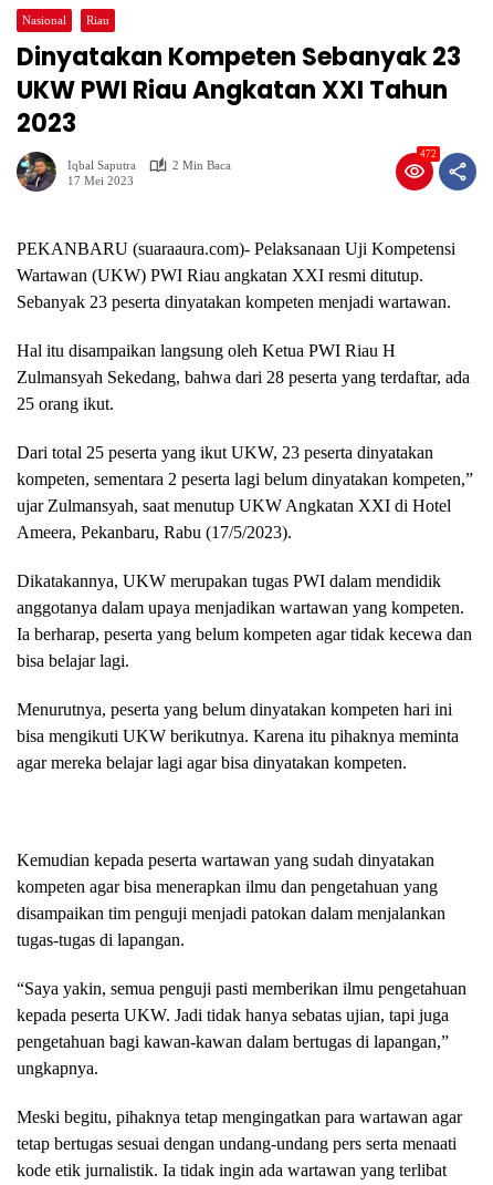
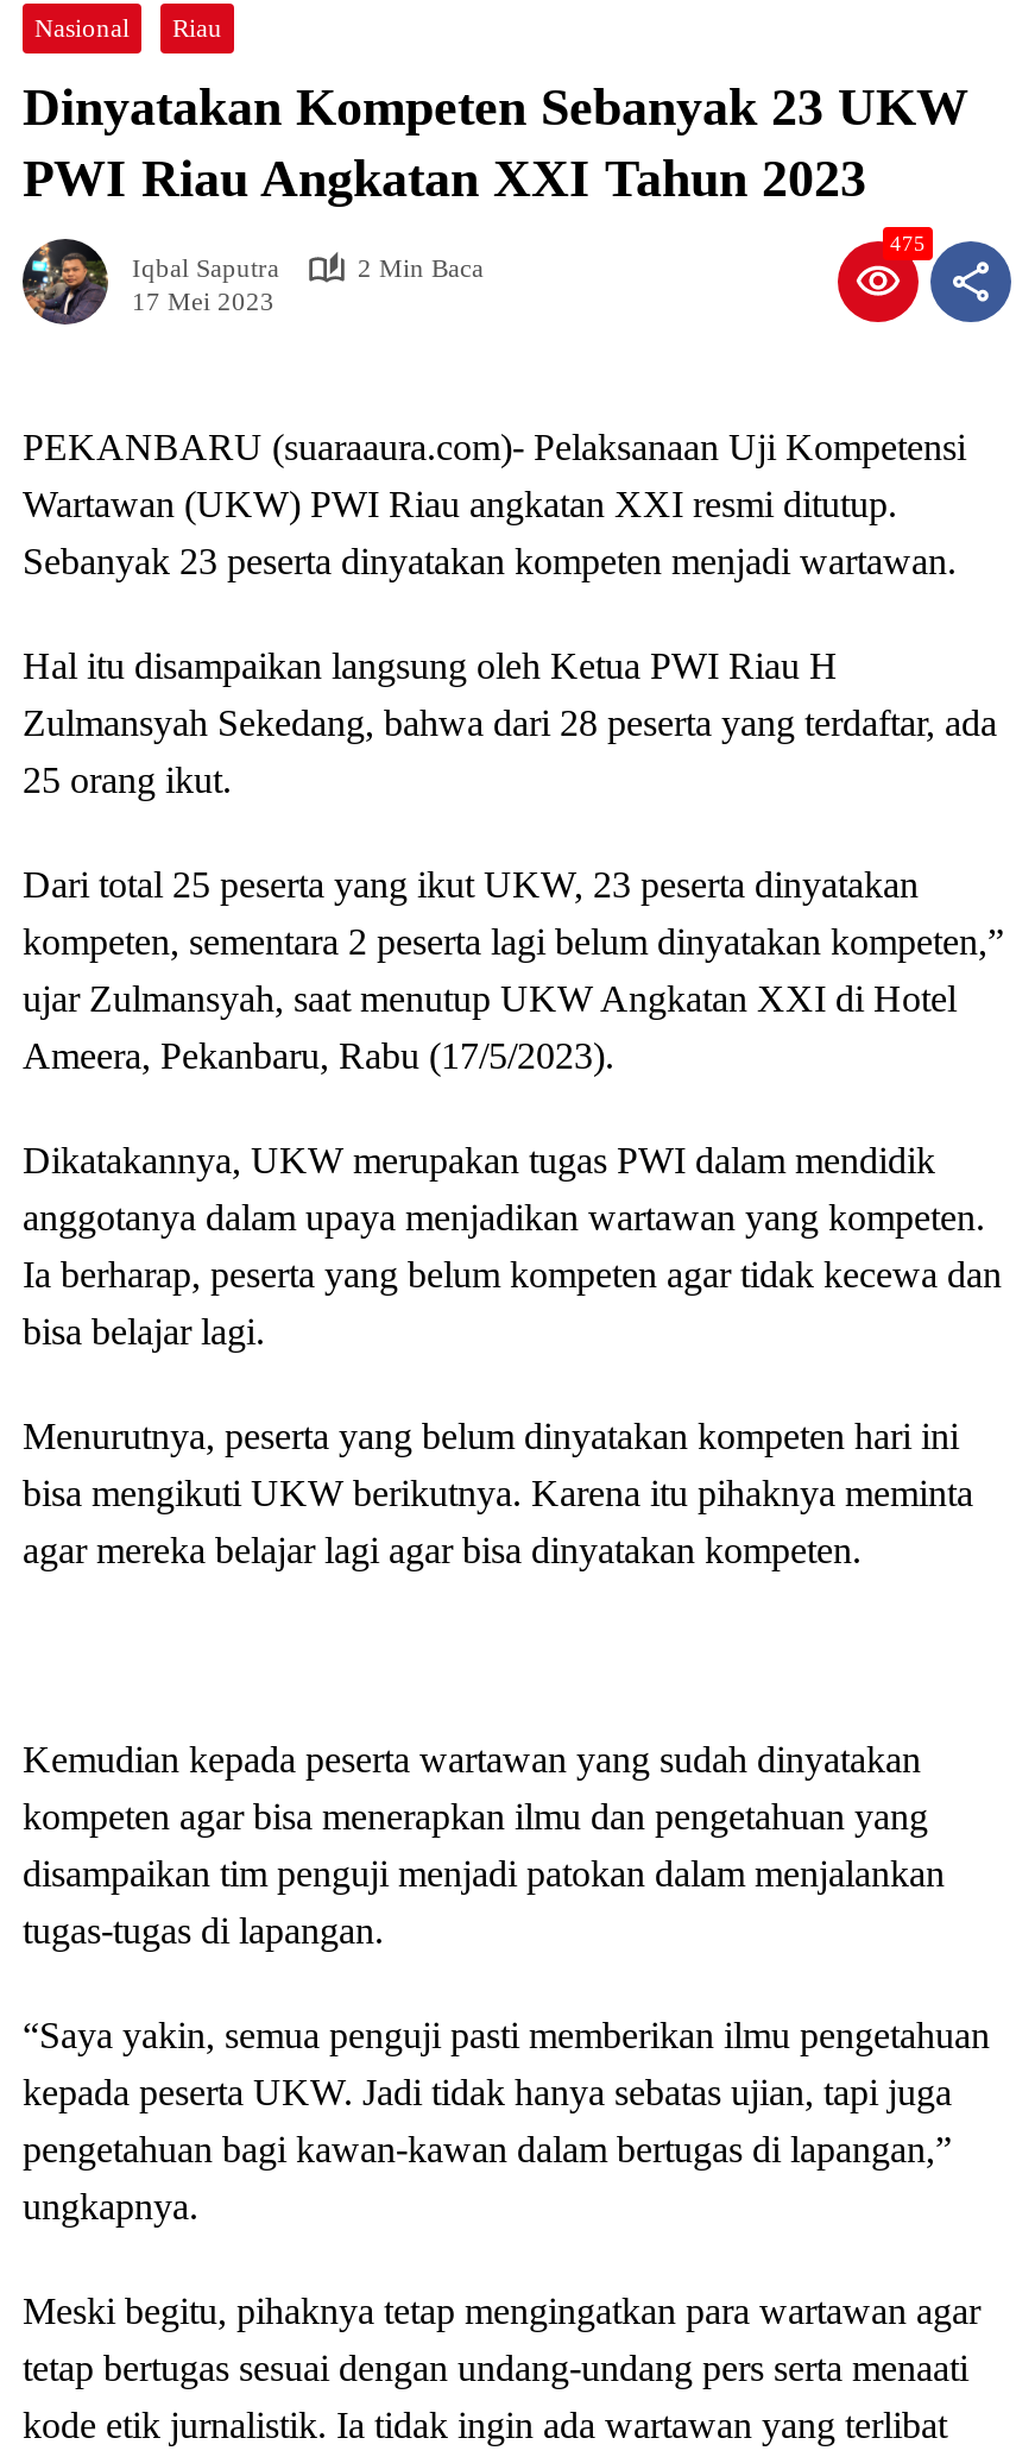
- 472
+ 475
